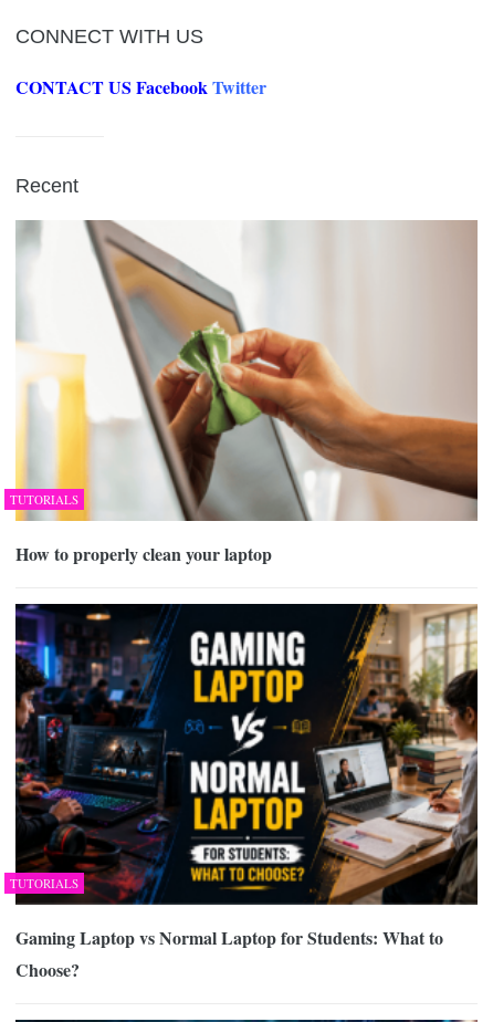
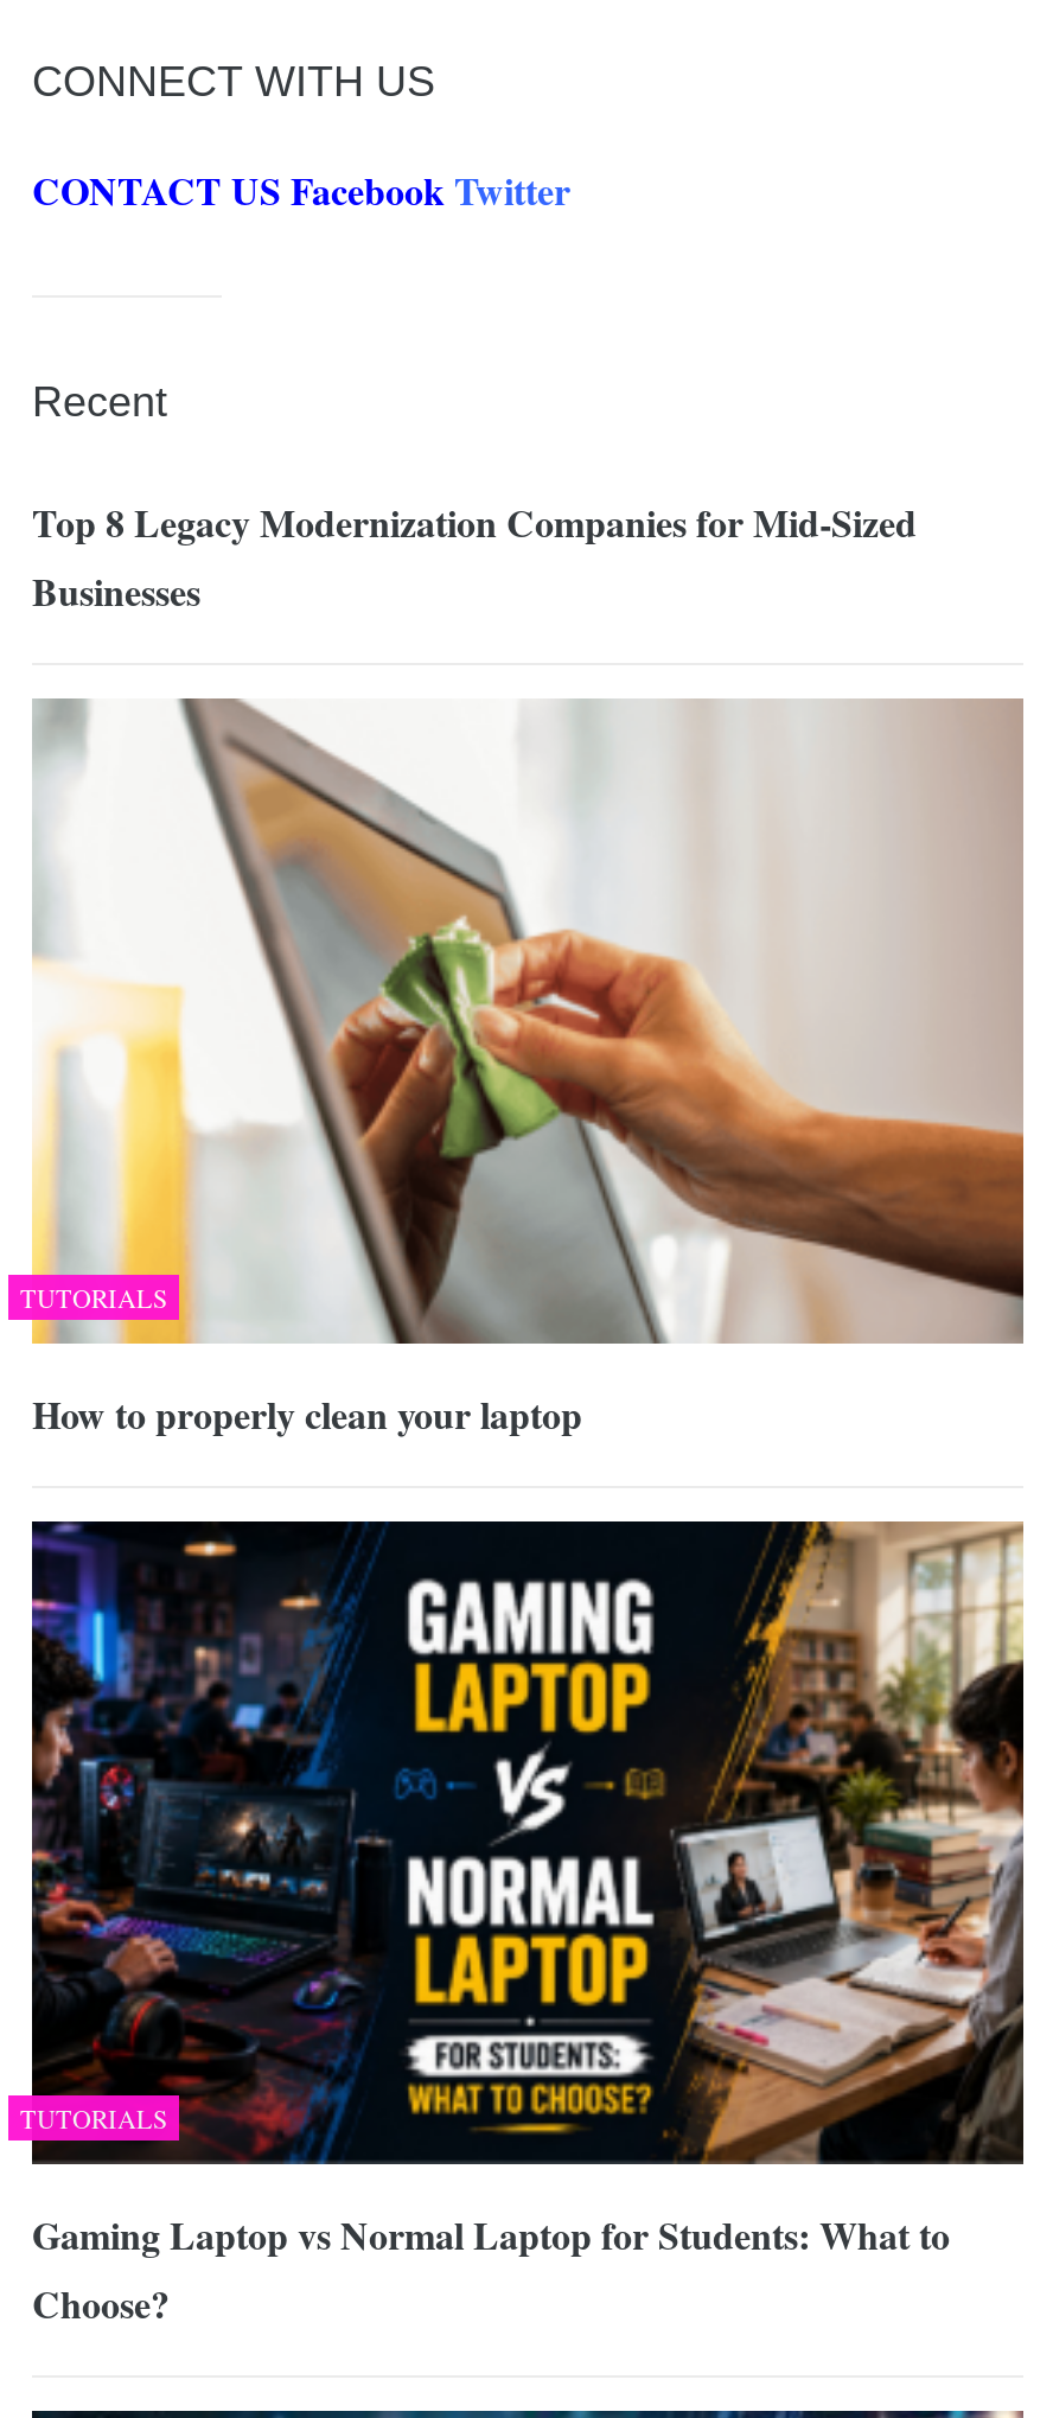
+ Top 8 Legacy Modernization Companies for Mid-Sized
+ Businesses
